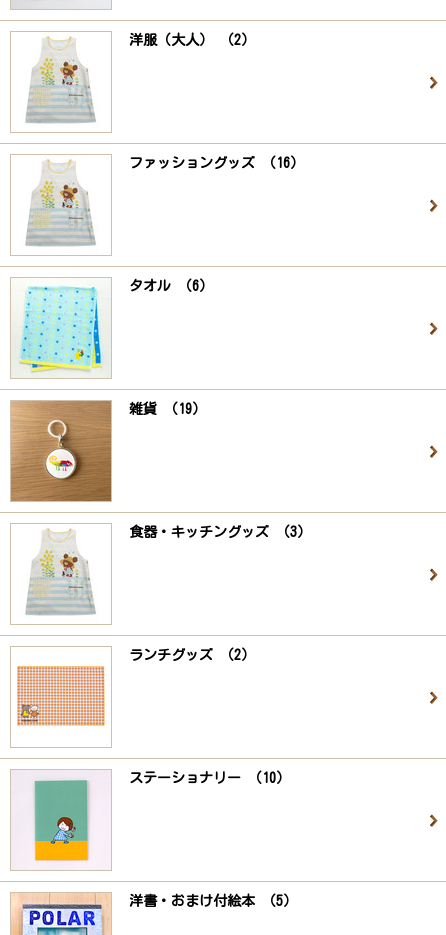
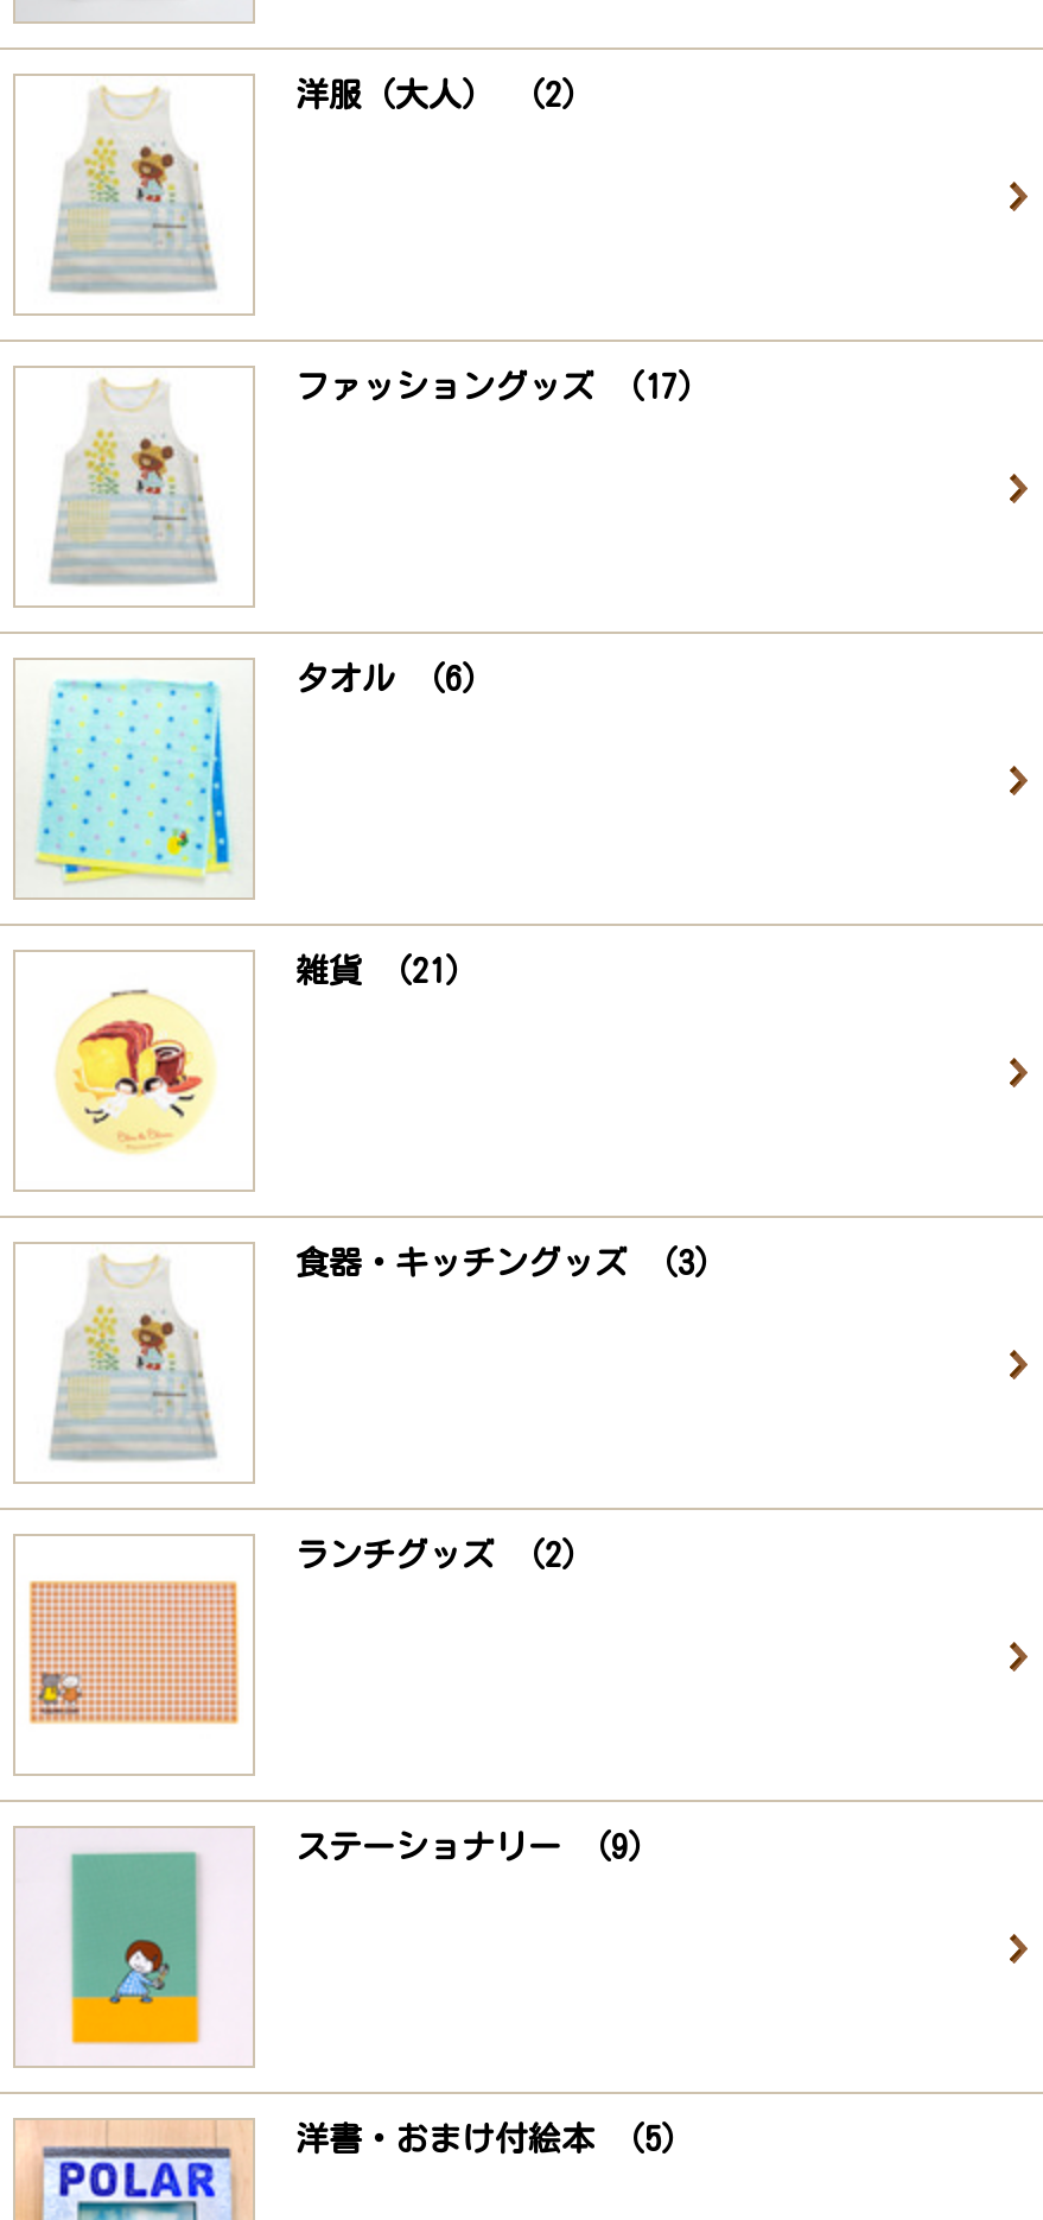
- ファッショングッズ （16）
+ ファッショングッズ （17）

- [image]
- 雑貨 （19）
+ [image]
+ 雑貨 （21）

- ステーショナリー （10）
+ ステーショナリー （9）
